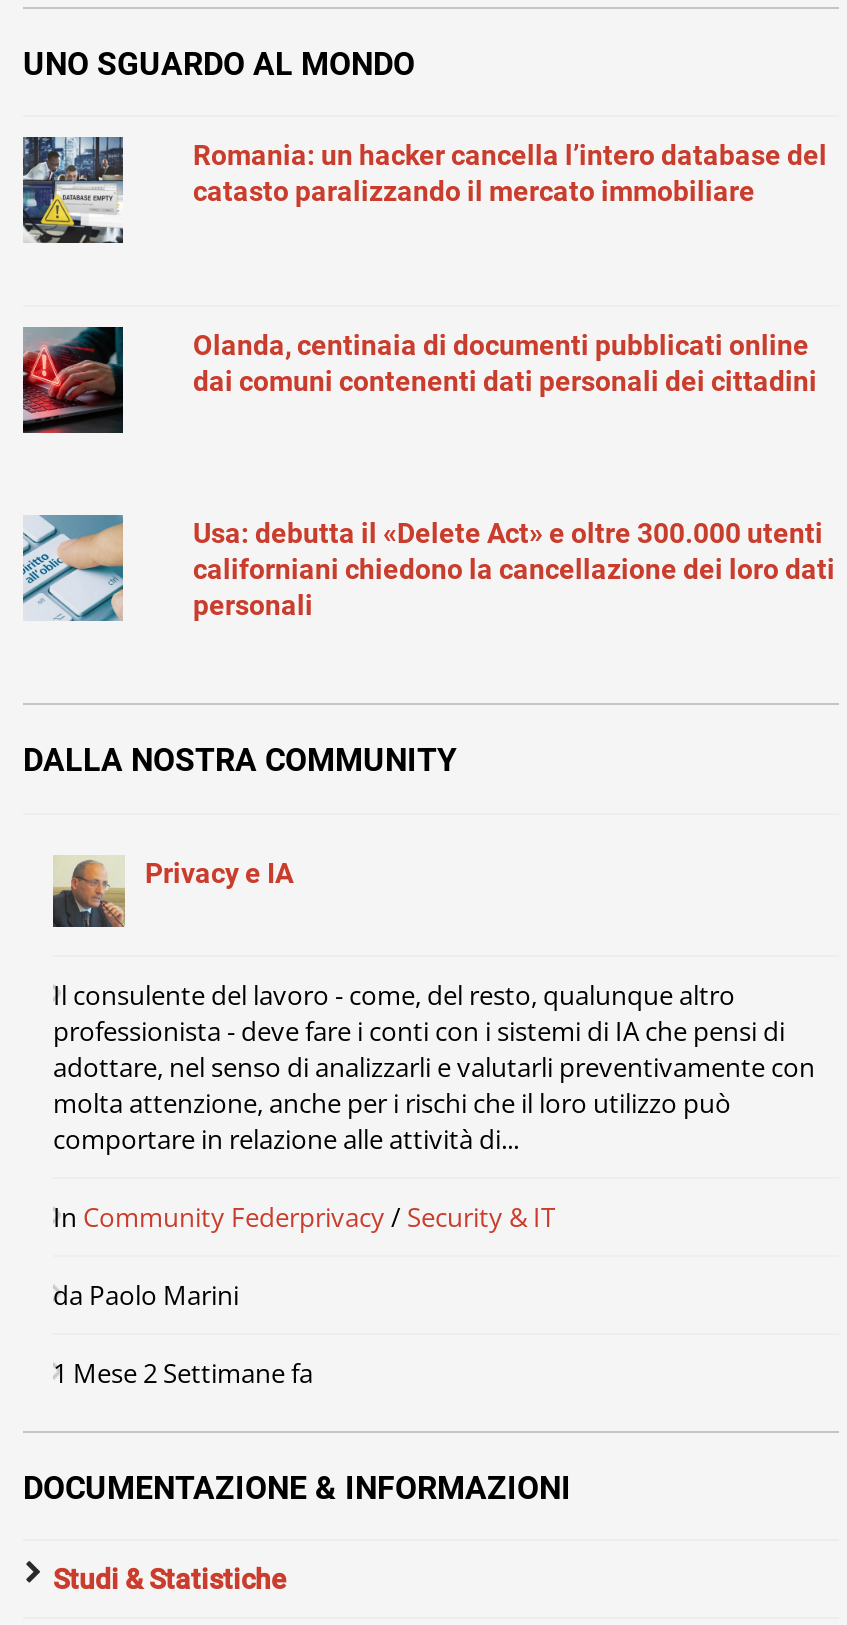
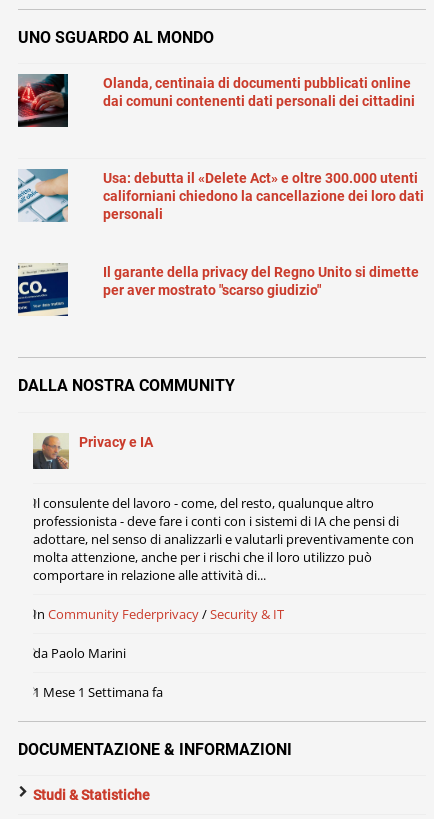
- [image]
- Romania: un hacker cancella l’intero database del
- catasto paralizzando il mercato immobiliare

moved up: [image] | Olanda, centinaia di documenti pubblicati online | dai comuni contenenti dati personali dei cittadini | Usa: debutta il «Delete Act» e oltre 300.000 utenti | californiani chiedono la cancellazione dei loro dati | personali

+ [image]
+ Il garante della privacy del Regno Unito si dimette
+ per aver mostrato "scarso giudizio"

- 1 Mese 2 Settimane fa
+ 1 Mese 1 Settimana fa
